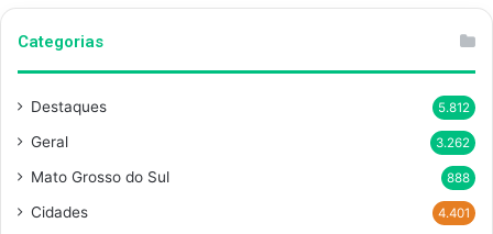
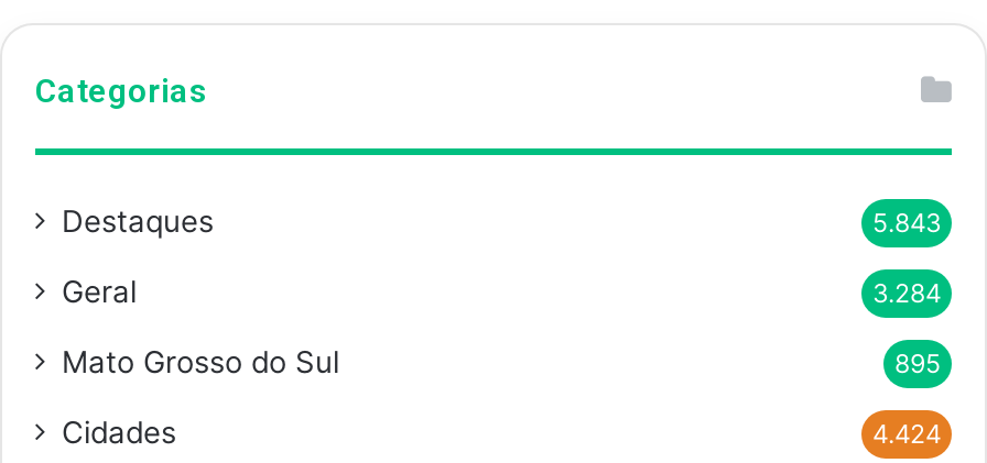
- 5.812
+ 5.843

- 3.262
+ 3.284

- 888
+ 895

- 4.401
+ 4.424
